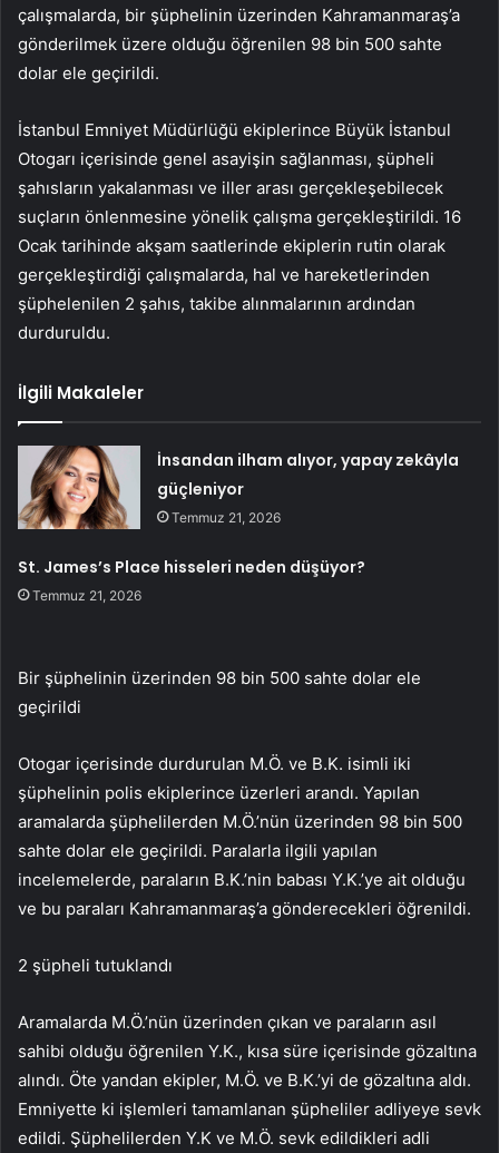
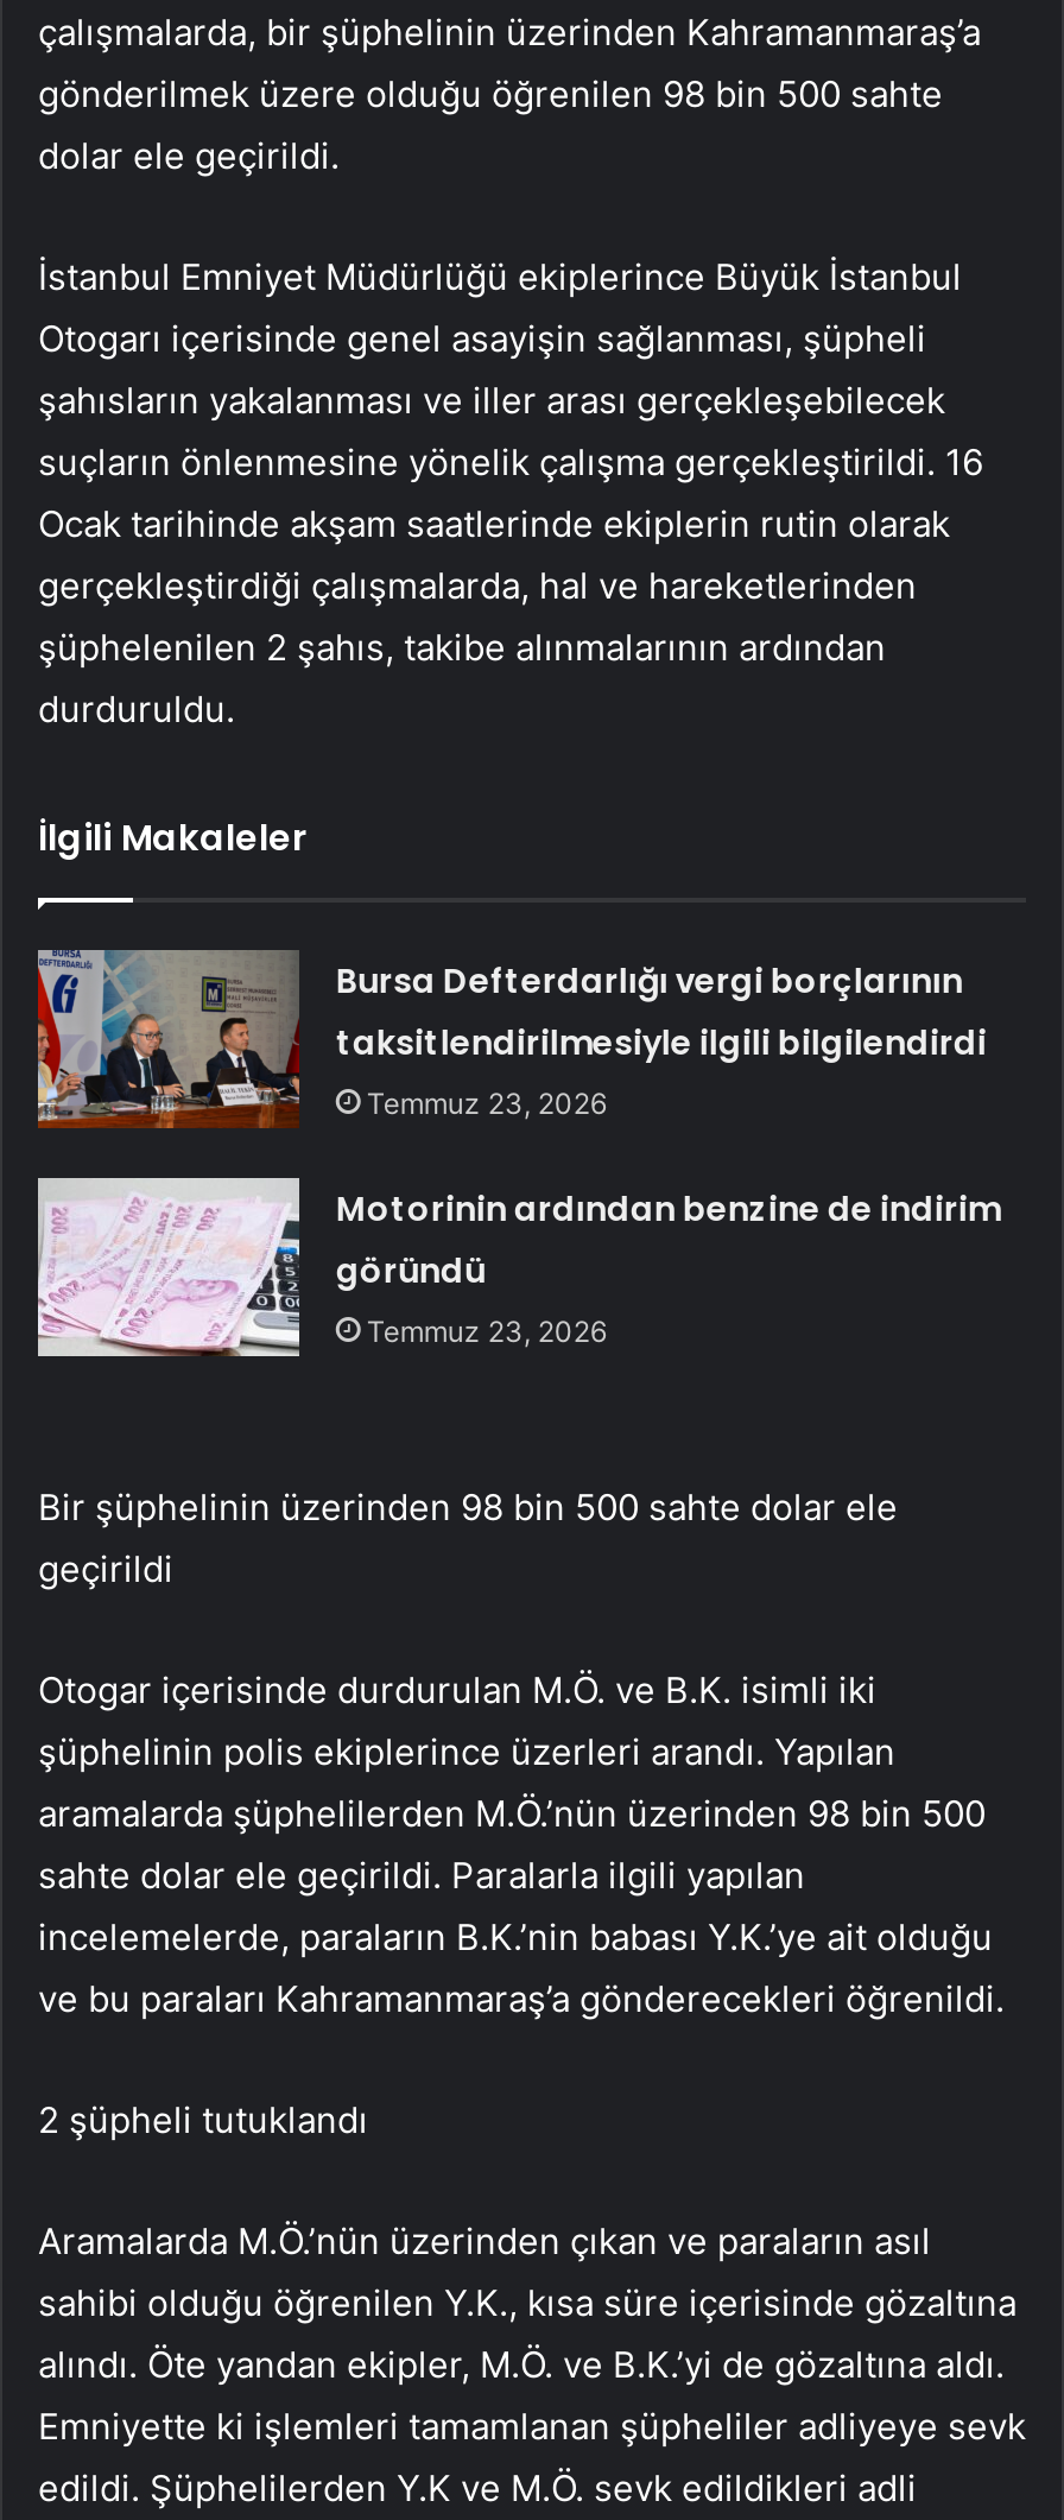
- [image]
- İnsandan ilham alıyor, yapay zekâyla
- güçleniyor
- Temmuz 21, 2026
+ [image]
+ Bursa Defterdarlığı vergi borçlarının
+ taksitlendirilmesiyle ilgili bilgilendirdi
+ Temmuz 23, 2026

- St. James’s Place hisseleri neden düşüyor?
- Temmuz 21, 2026
+ Motorinin ardından benzine de indirim
+ göründü
+ Temmuz 23, 2026
